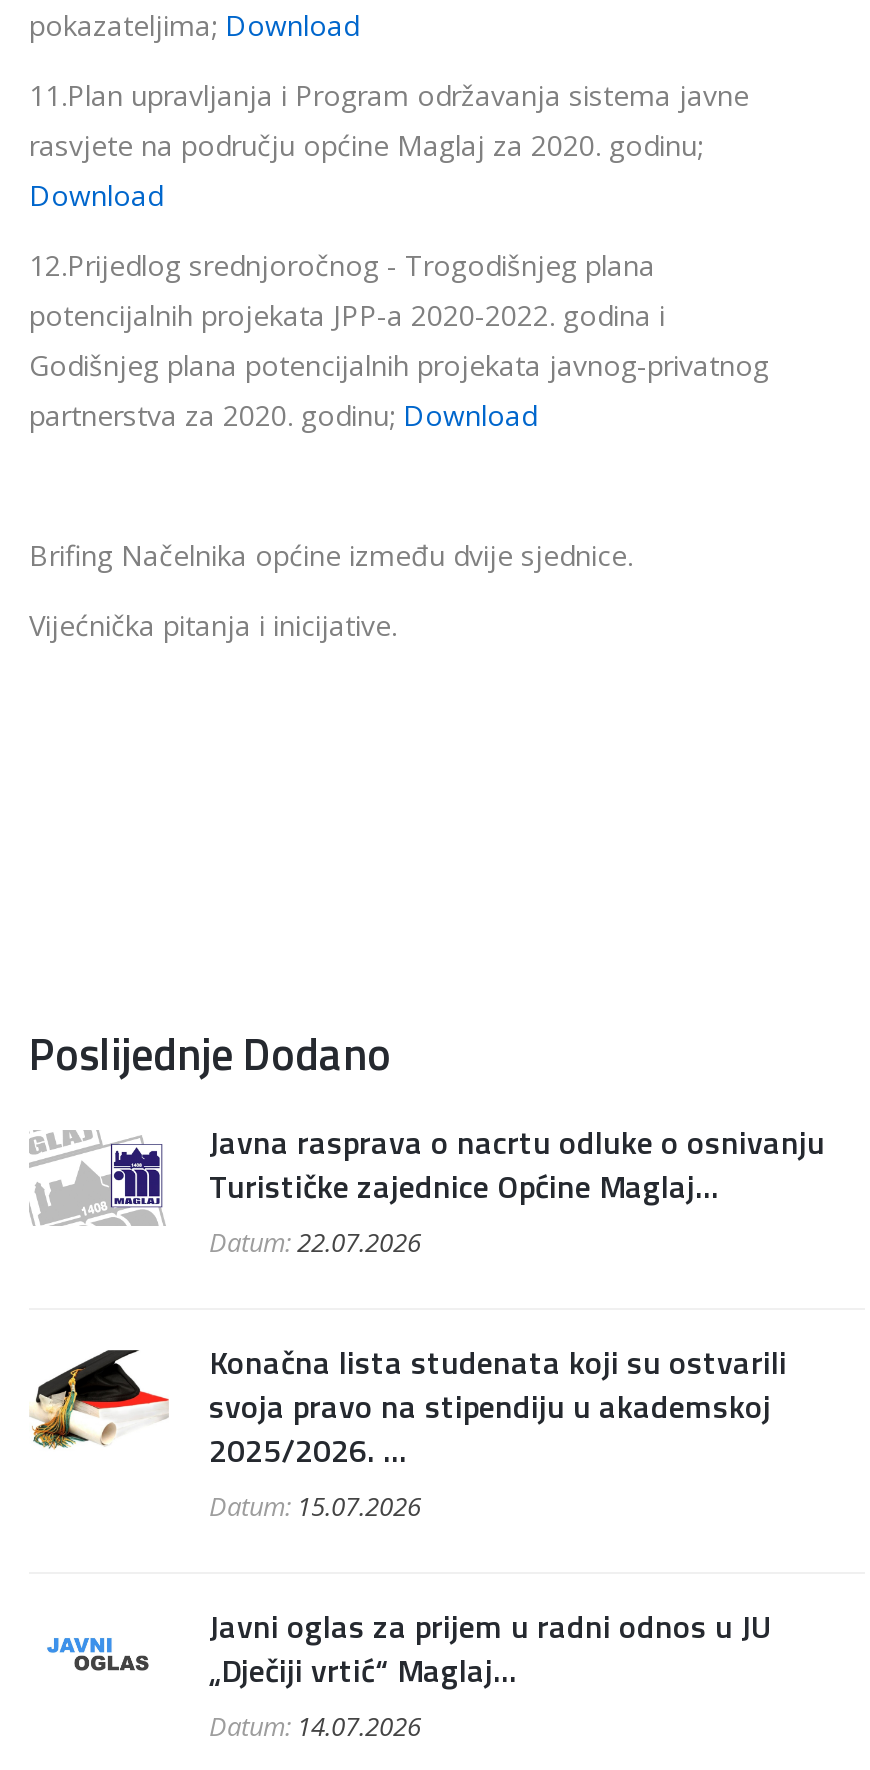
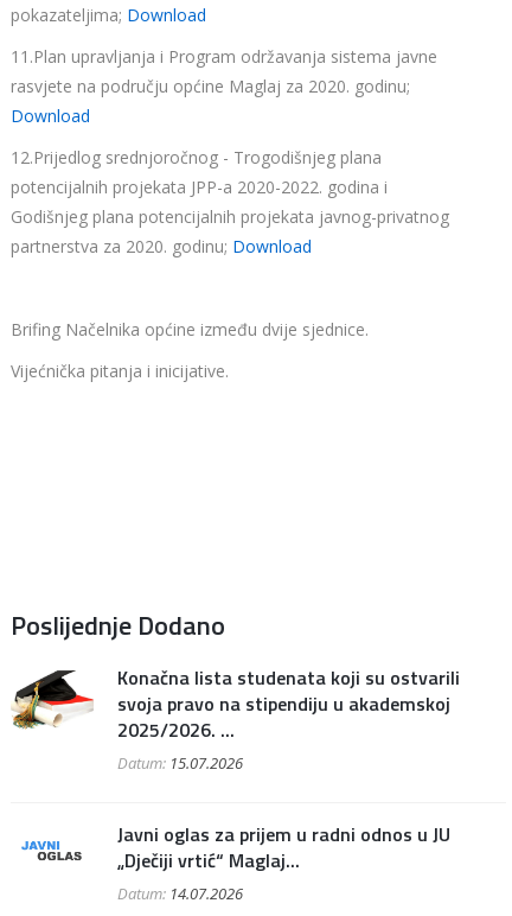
- [image]
- Javna rasprava o nacrtu odluke o osnivanju
- Turističke zajednice Općine Maglaj...
- Datum:22.07.2026
